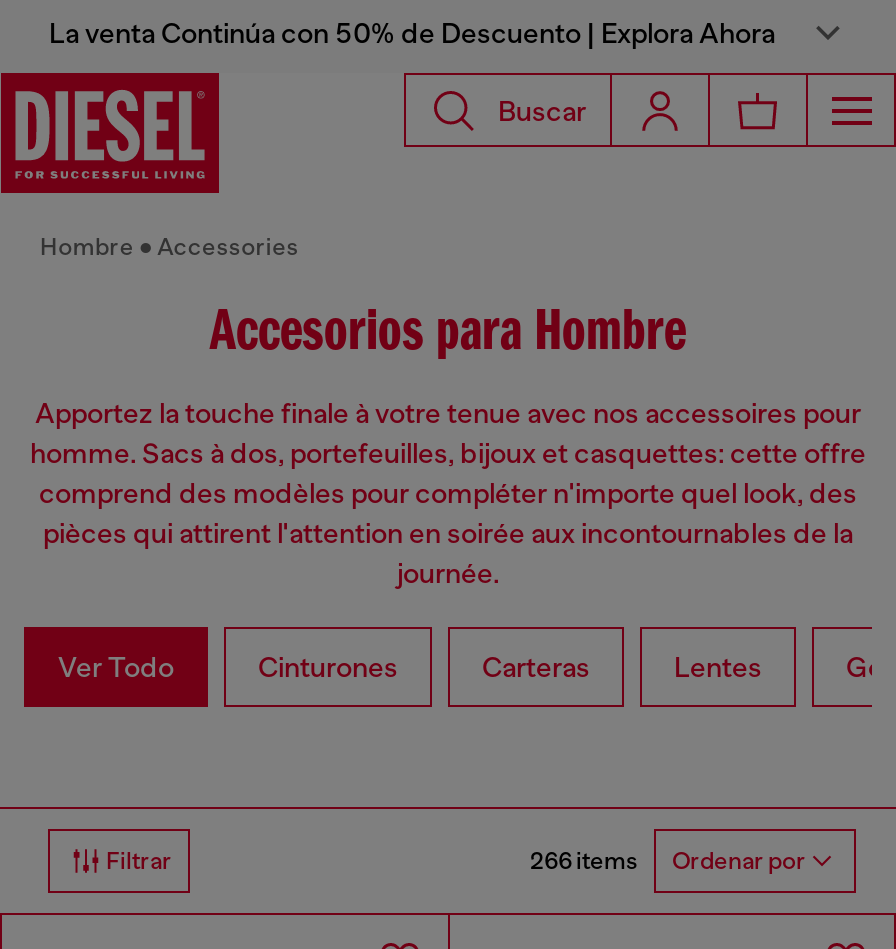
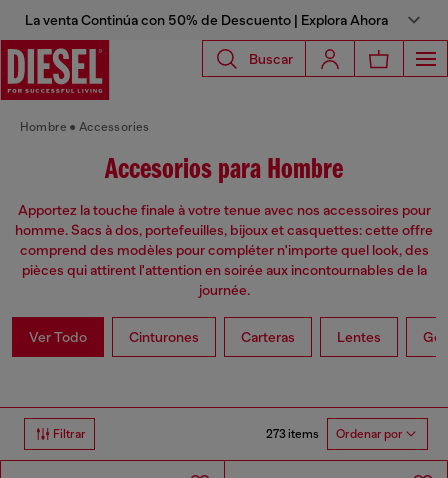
- 266 items Ordenar por
+ 273 items Ordenar por
